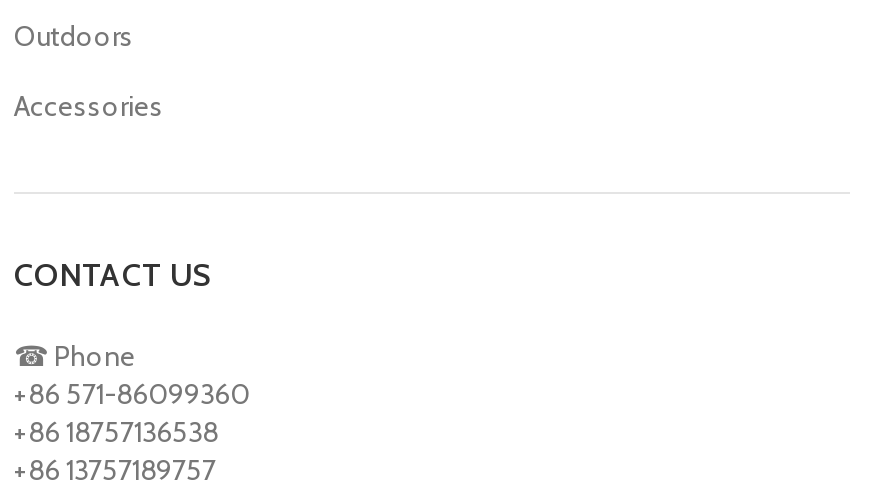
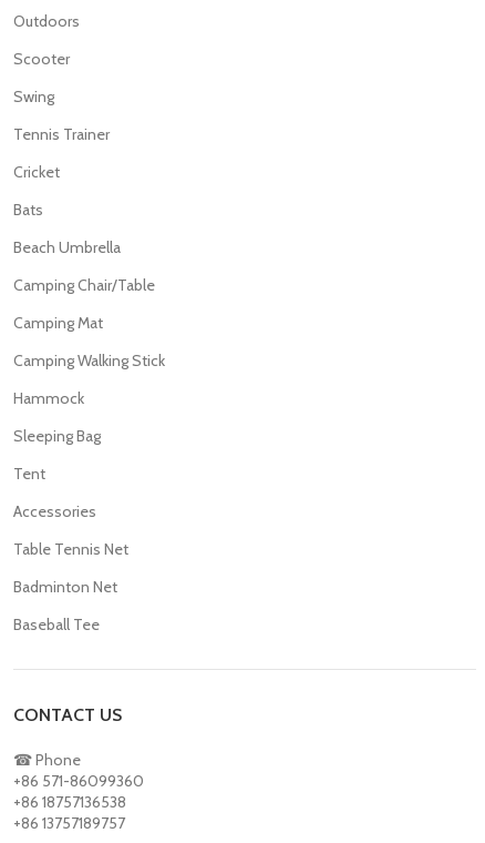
+ Scooter
+ Swing
+ Tennis Trainer
+ Cricket
+ Bats
+ Beach Umbrella
+ Camping Chair/Table
+ Camping Mat
+ Camping Walking Stick
+ Hammock
+ Sleeping Bag
+ Tent

+ Table Tennis Net
+ Badminton Net
+ Baseball Tee
